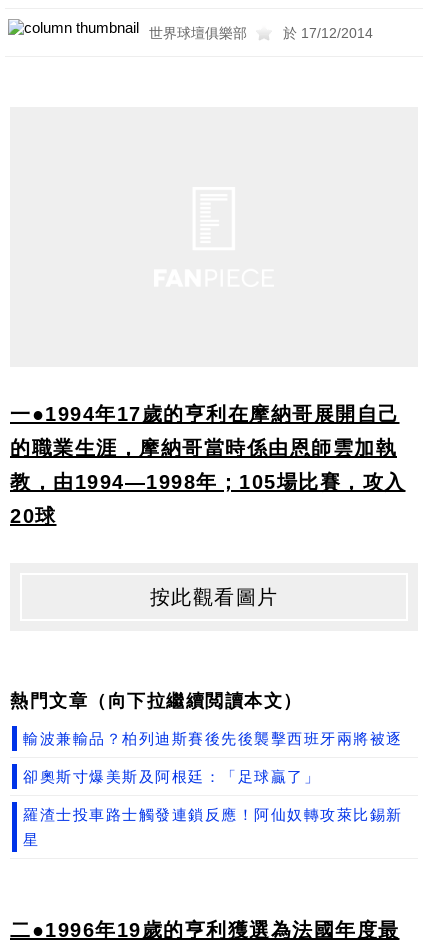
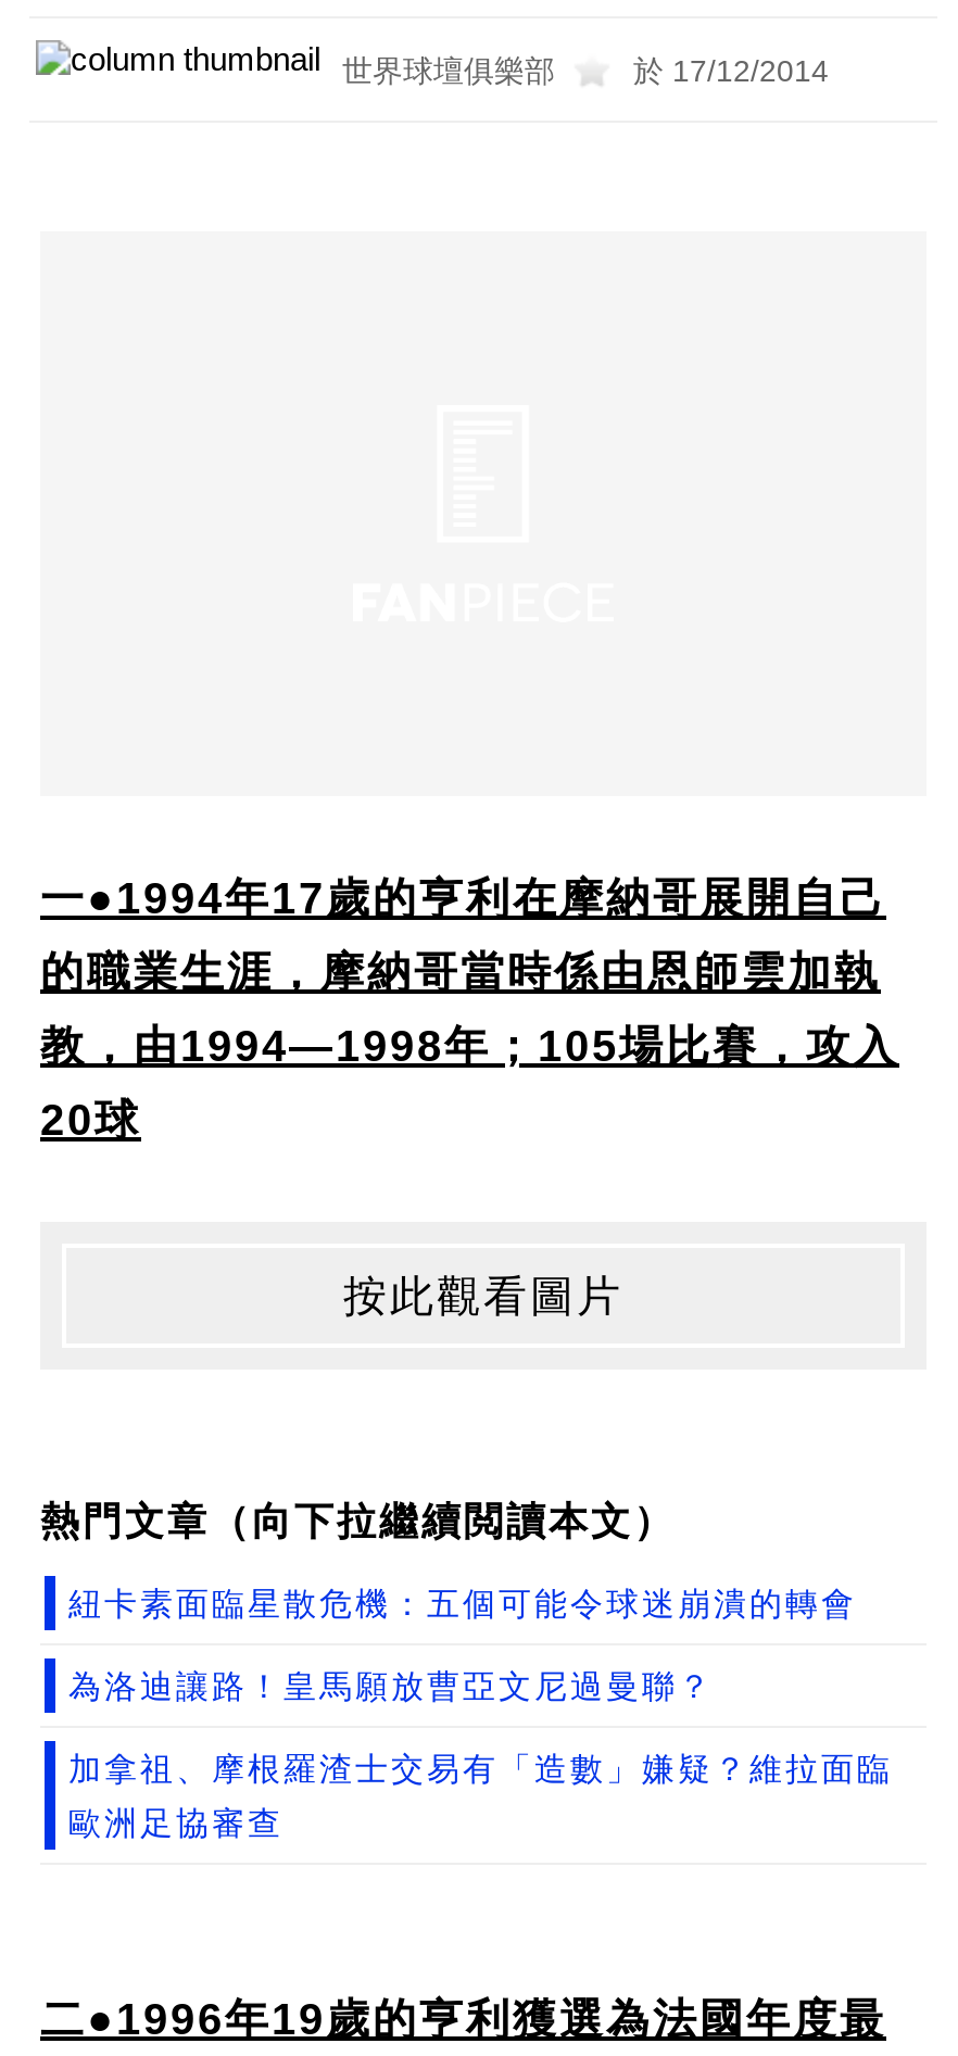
- 輸波兼輸品？柏列迪斯賽後先後襲擊西班牙兩將被逐
+ 紐卡素面臨星散危機：五個可能令球迷崩潰的轉會

- 卻奧斯寸爆美斯及阿根廷：「足球贏了」
+ 為洛迪讓路！皇馬願放曹亞文尼過曼聯？

- 羅渣士投車路士觸發連鎖反應！阿仙奴轉攻萊比錫新
+ 加拿祖、摩根羅渣士交易有「造數」嫌疑？維拉面臨

- 星
+ 歐洲足協審查
